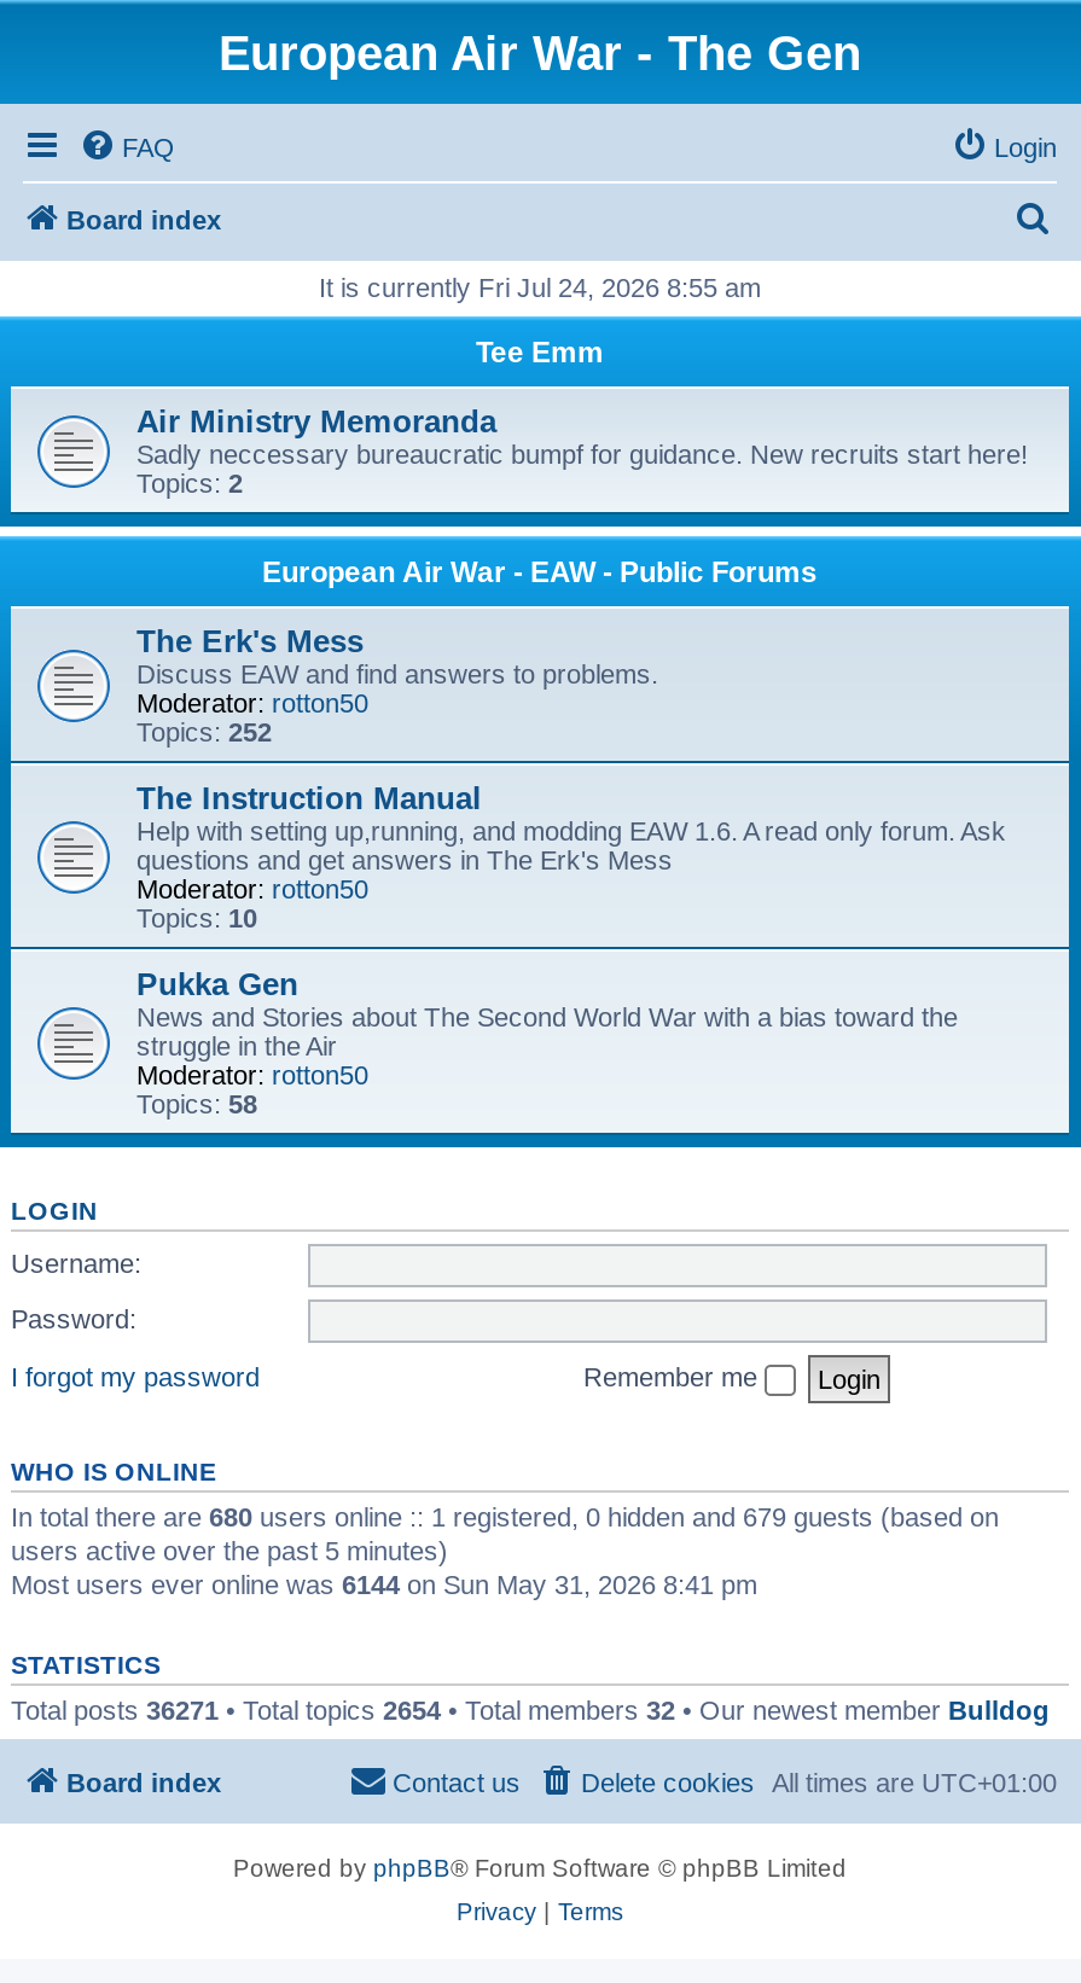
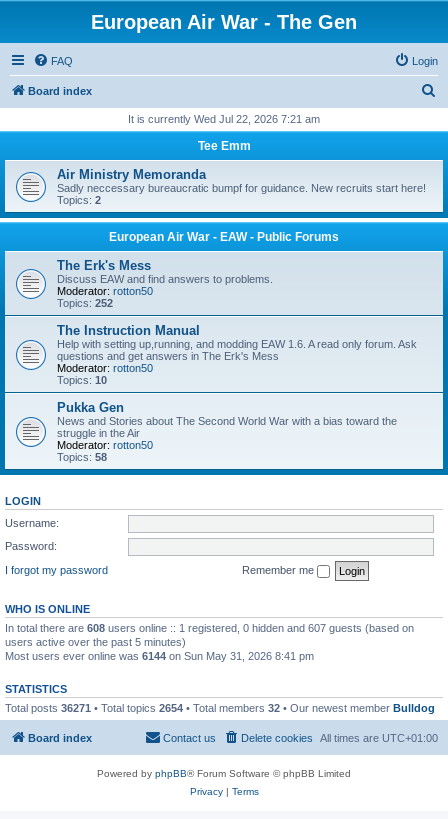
- It is currently Fri Jul 24, 2026 8:55 am
+ It is currently Wed Jul 22, 2026 7:21 am

- In total there are 680 users online :: 1 registered, 0 hidden and 679 guests (based on
+ In total there are 608 users online :: 1 registered, 0 hidden and 607 guests (based on
